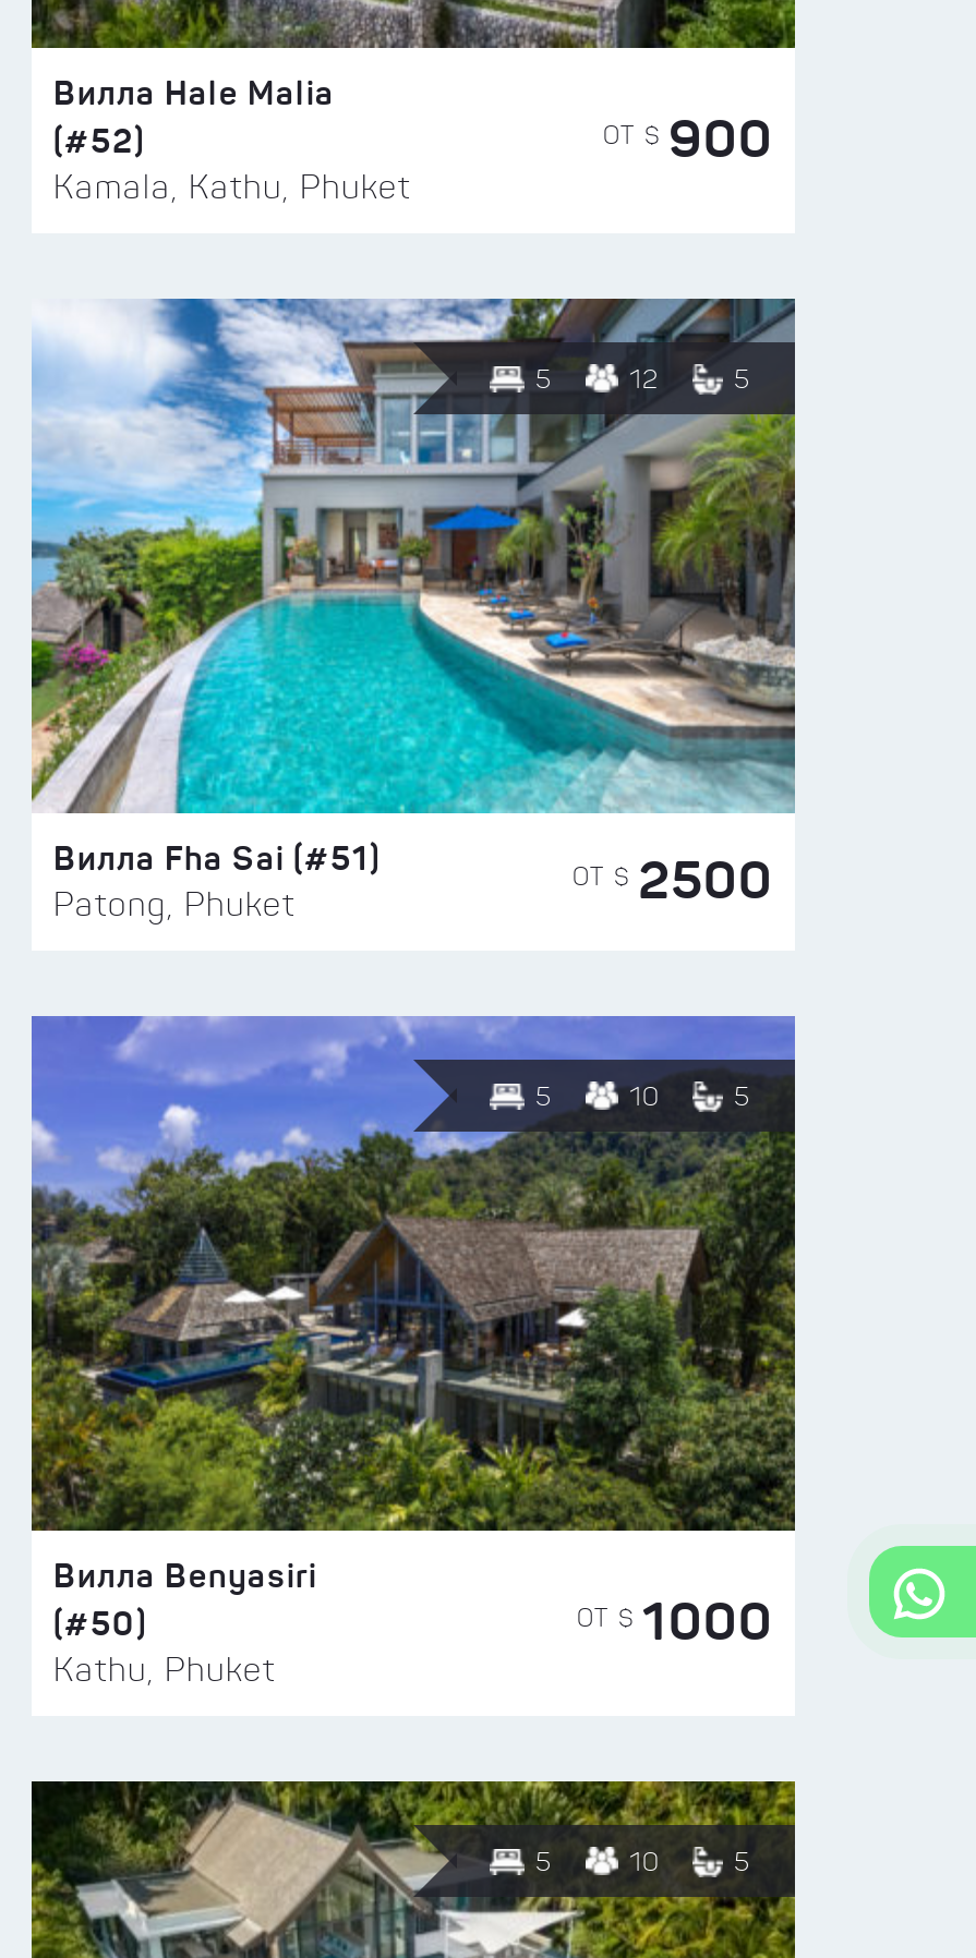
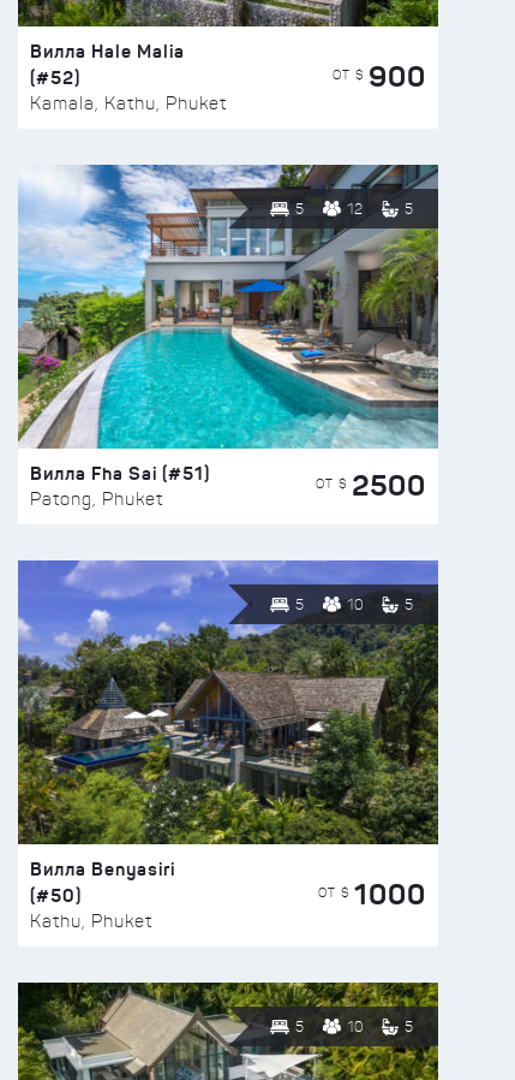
- [image]
